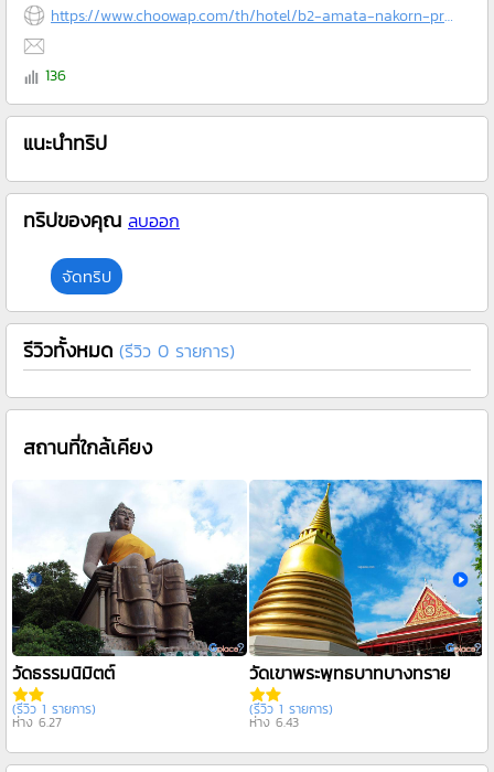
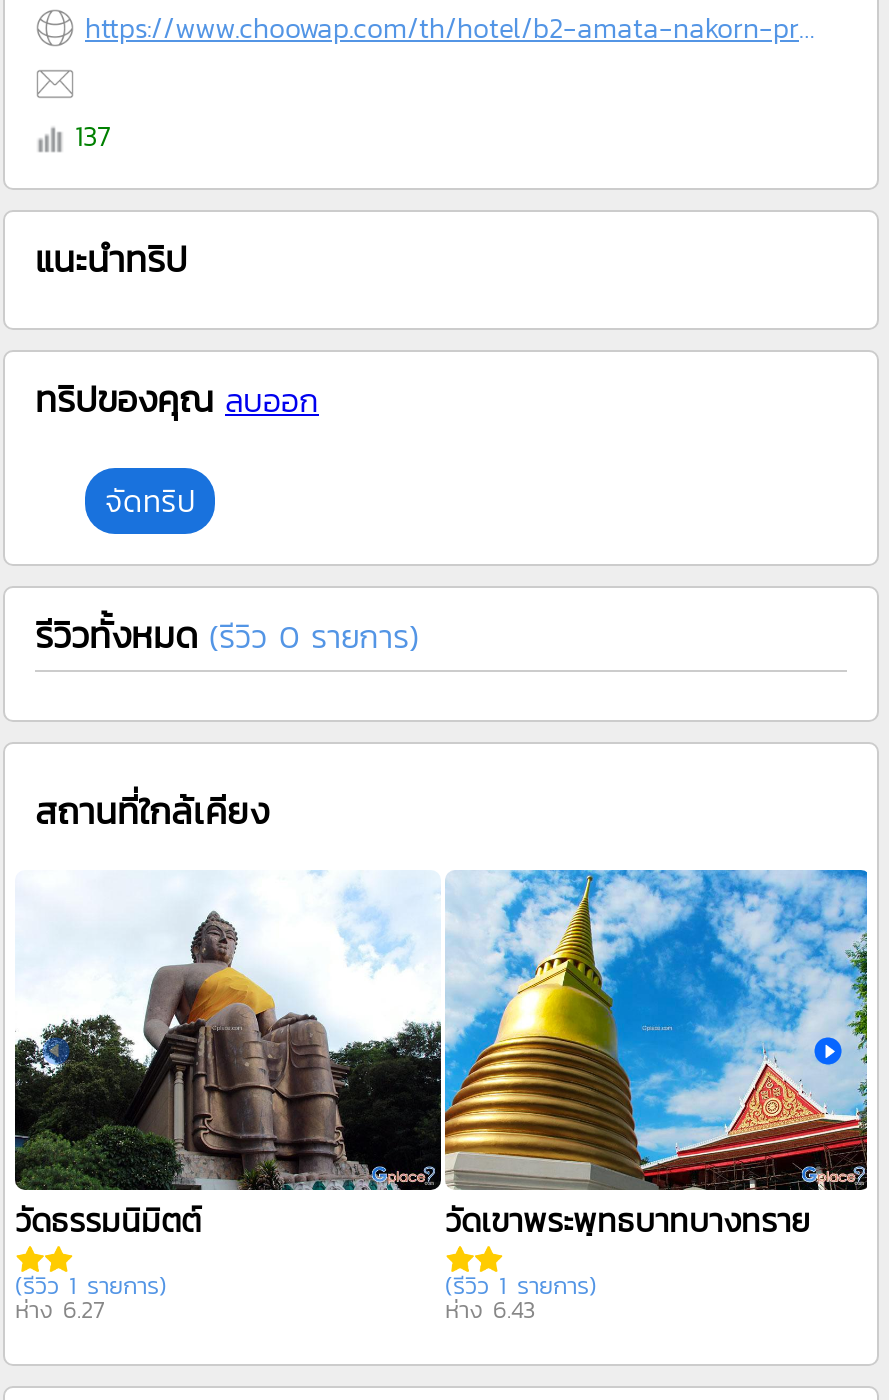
- 136
+ 137
